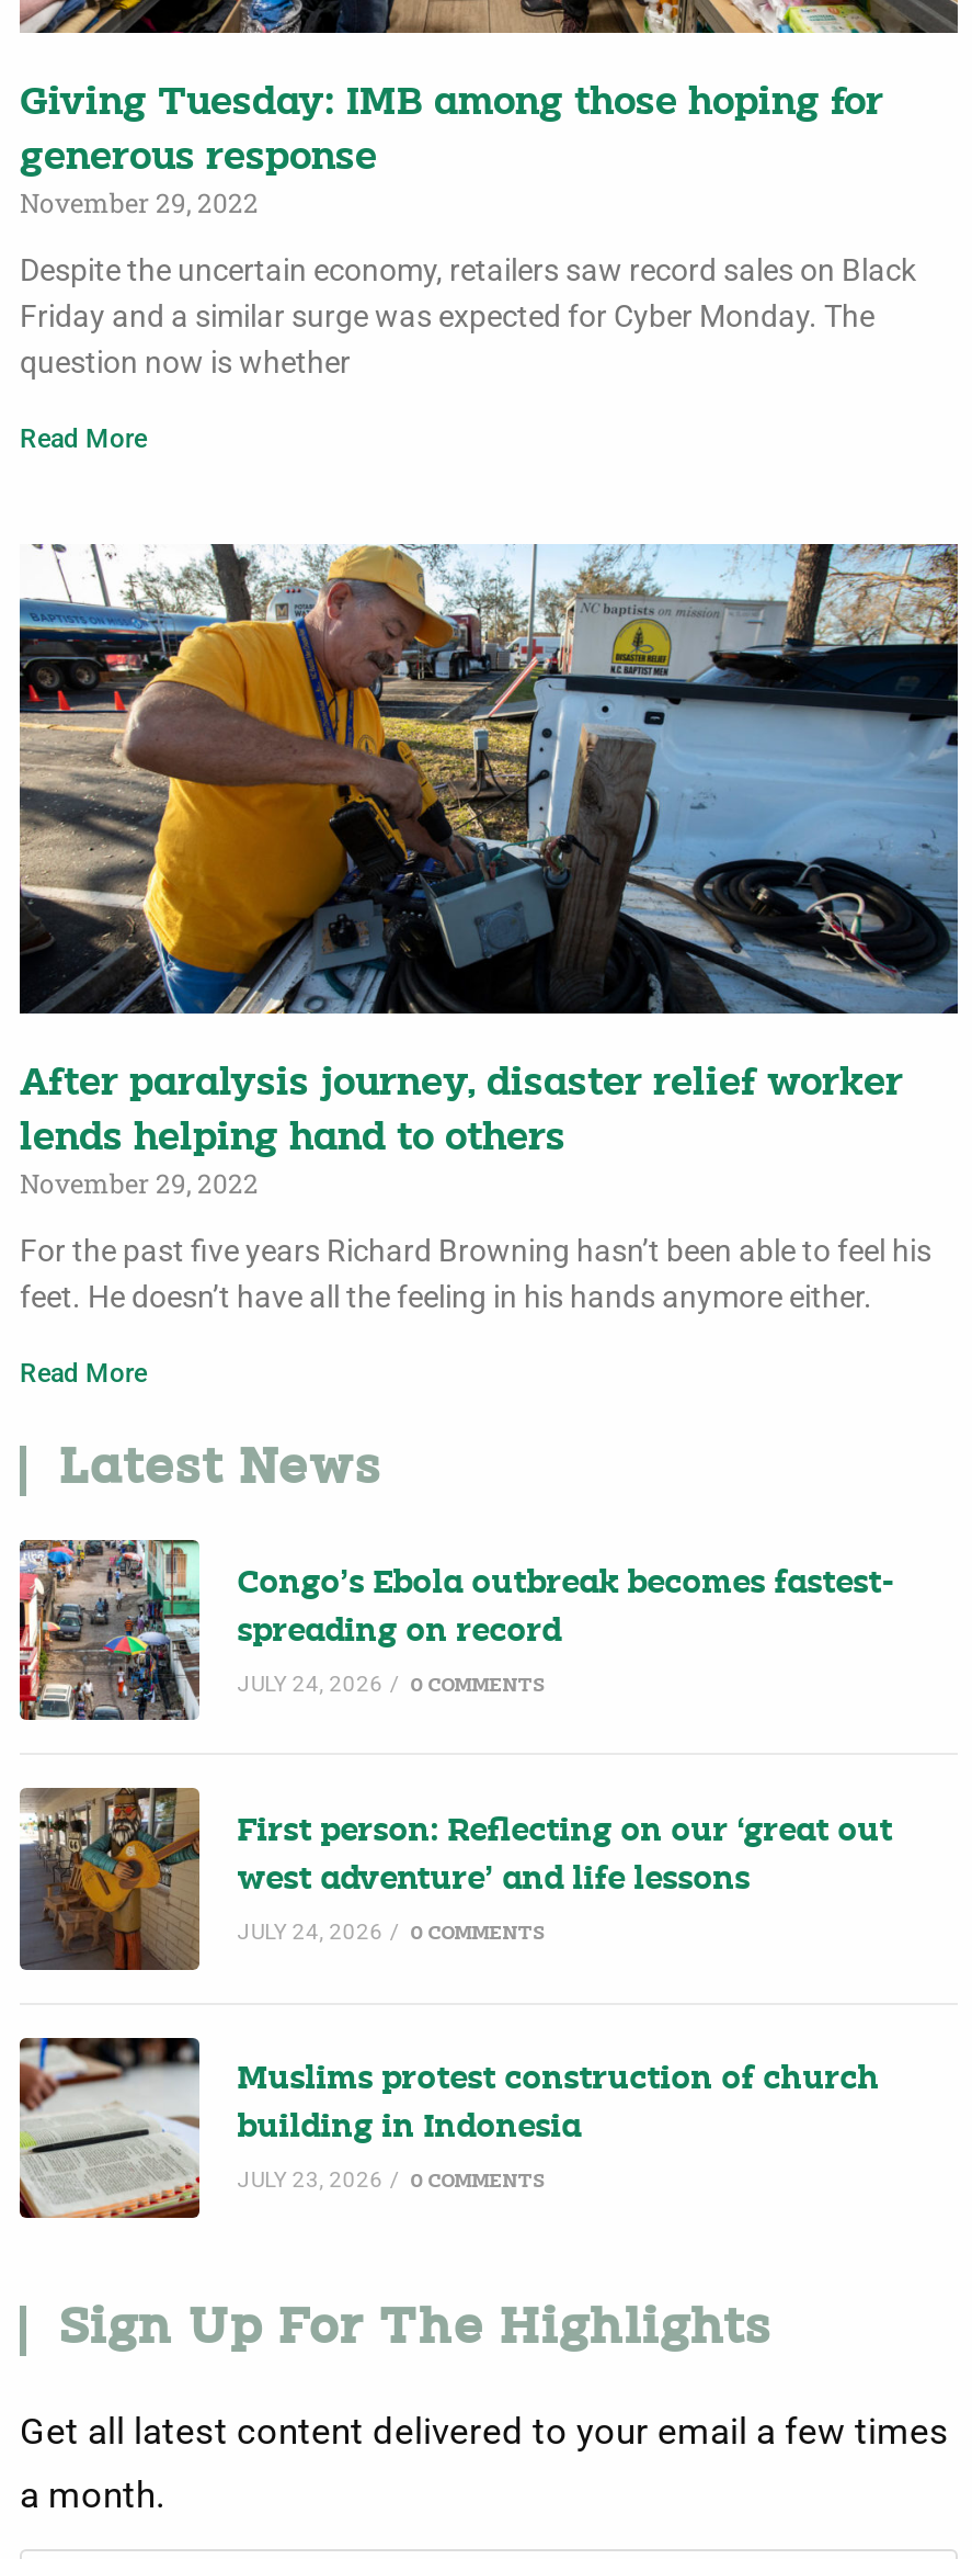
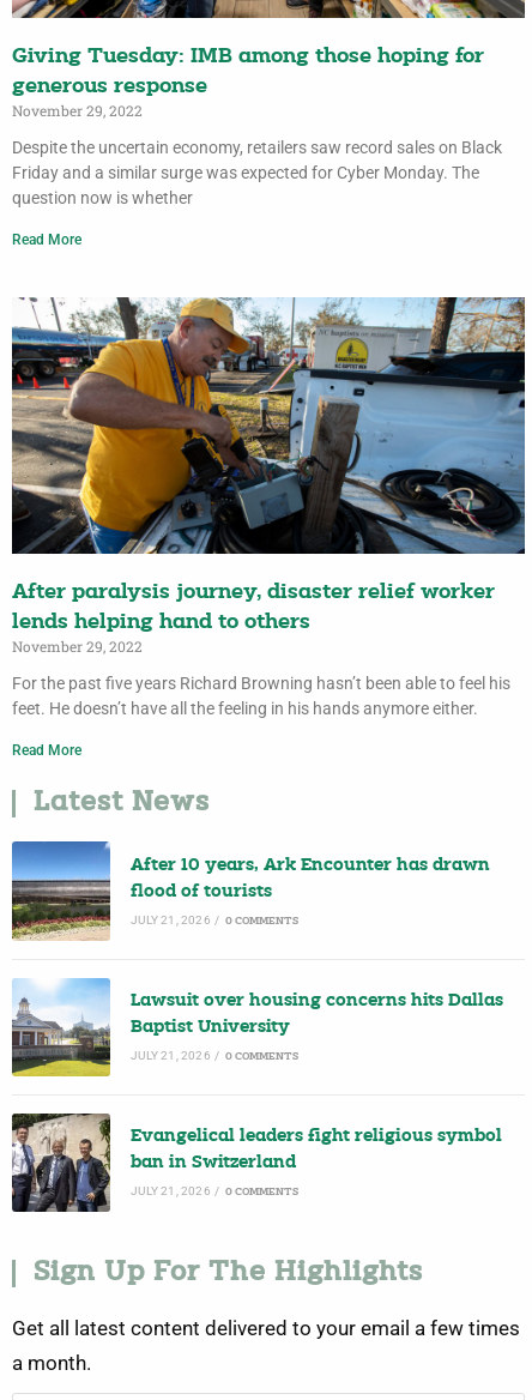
- [image]
- Congo’s Ebola outbreak becomes fastest-
+ [image]
+ After 10 years, Ark Encounter has drawn

- spreading on record
+ flood of tourists

- JULY 24, 2026 / 0 COMMENTS
+ JULY 21, 2026 / 0 COMMENTS

- [image]
- First person: Reflecting on our ‘great out
+ [image]
+ Lawsuit over housing concerns hits Dallas

- west adventure’ and life lessons
+ Baptist University

- JULY 24, 2026 / 0 COMMENTS
+ JULY 21, 2026 / 0 COMMENTS

- [image]
- Muslims protest construction of church
+ [image]
+ Evangelical leaders fight religious symbol

- building in Indonesia
+ ban in Switzerland

- JULY 23, 2026 / 0 COMMENTS
+ JULY 21, 2026 / 0 COMMENTS
